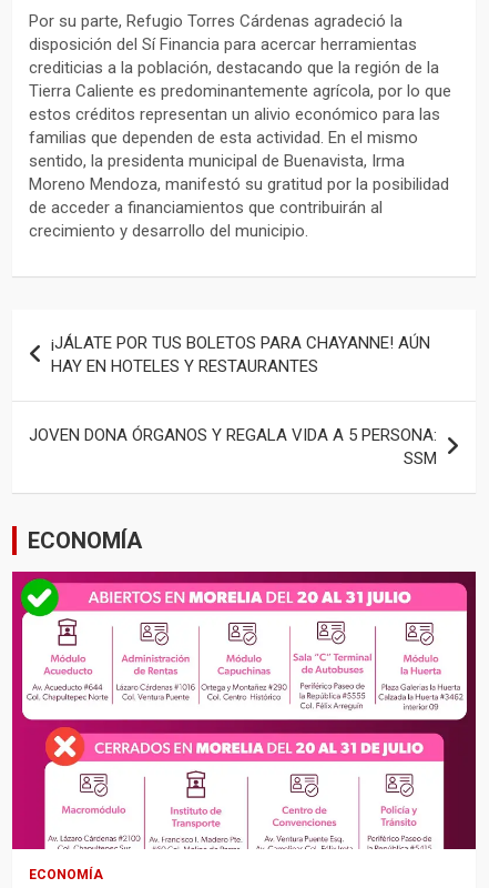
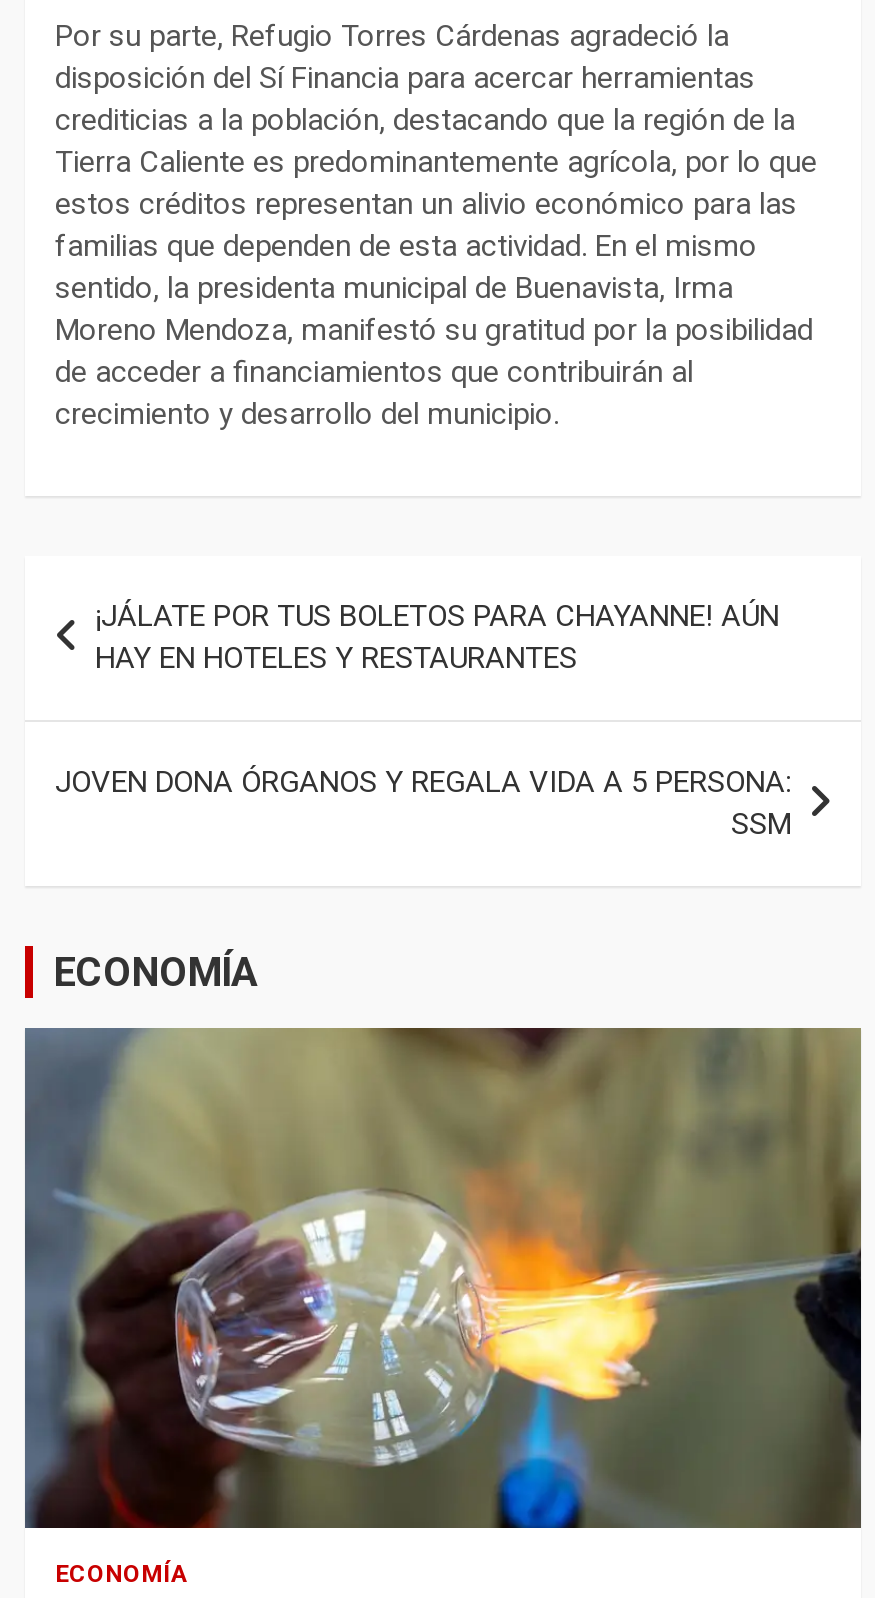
- [image]
+ [image]
